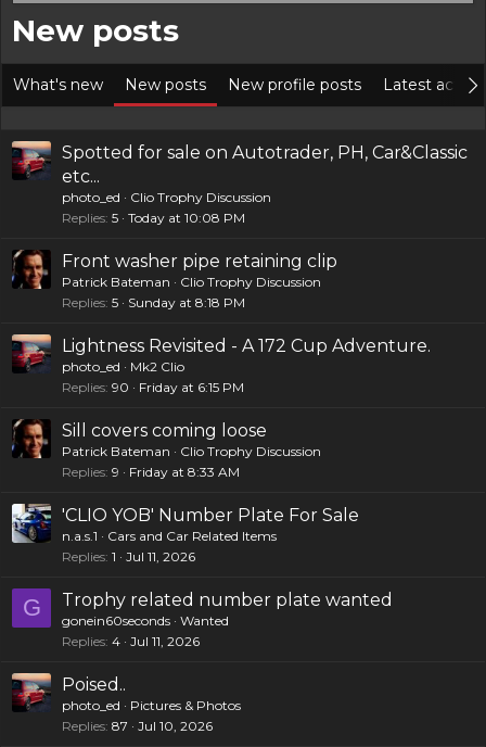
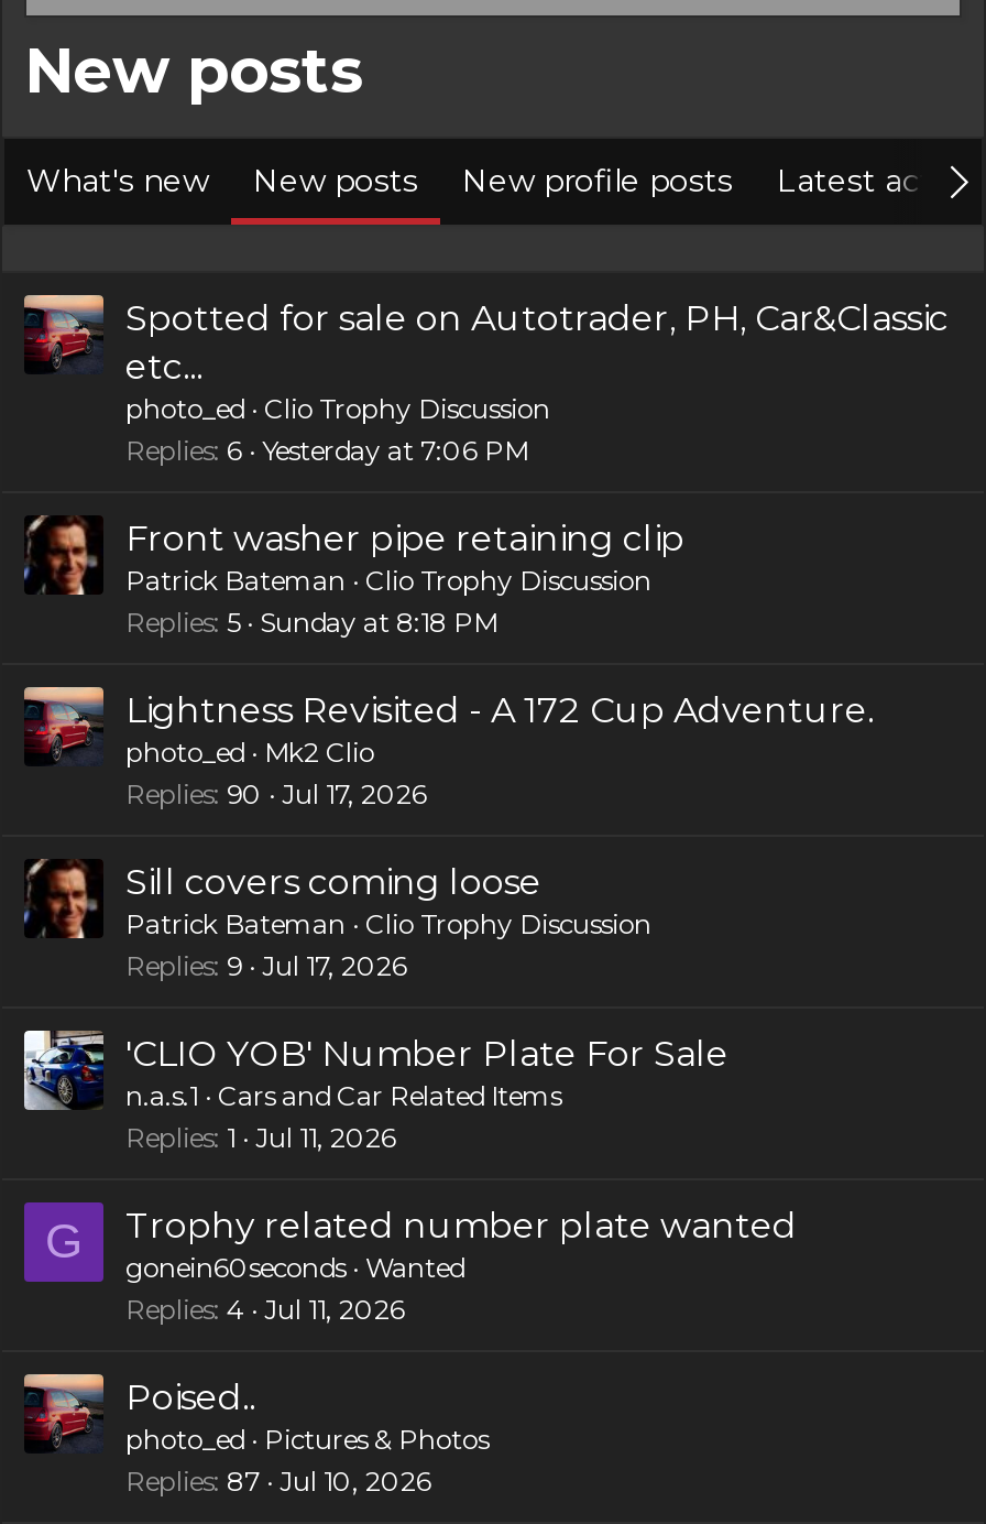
- Replies 5 Today at 10:08 PM
+ Replies 6 Yesterday at 7:06 PM

- Replies 90 Friday at 6:15 PM
+ Replies 90 Jul 17, 2026

- Replies 9 Friday at 8:33 AM
+ Replies 9 Jul 17, 2026
